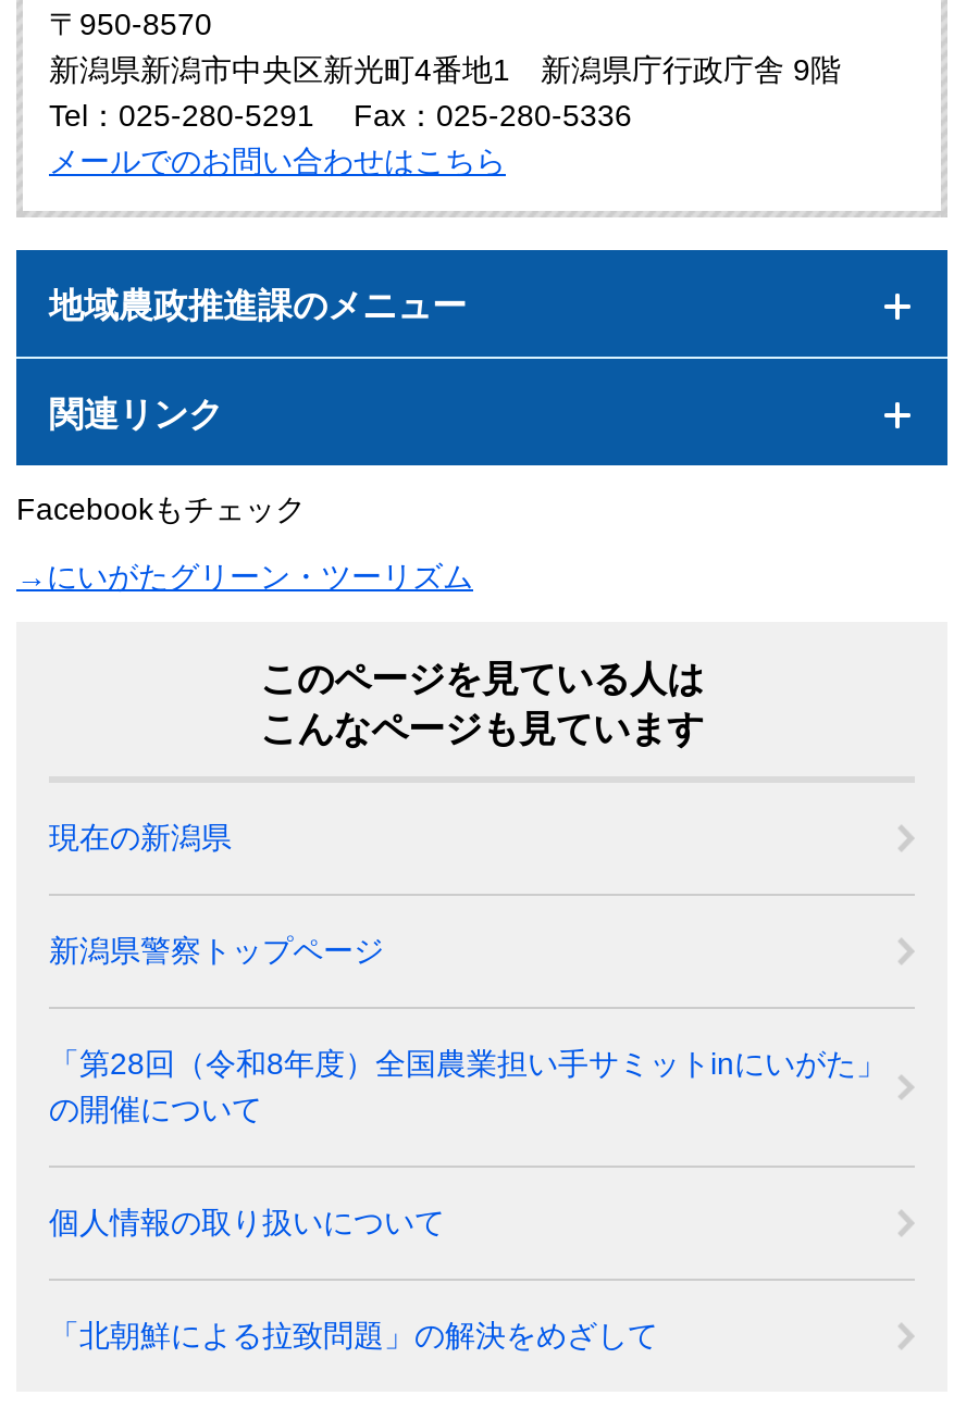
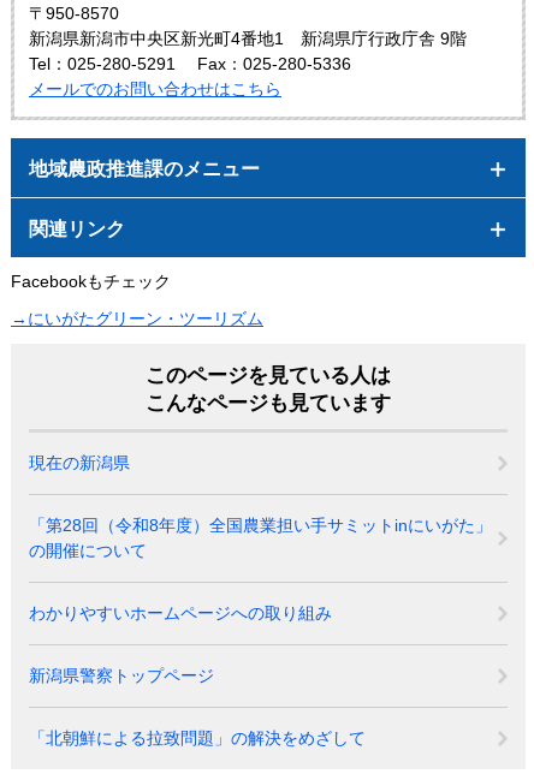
moved down: 新潟県警察トップページ

moved up: 「第28回（令和8年度）全国農業担い手サミットinにいがた」 | の開催について

- 個人情報の取り扱いについて
+ わかりやすいホームページへの取り組み
